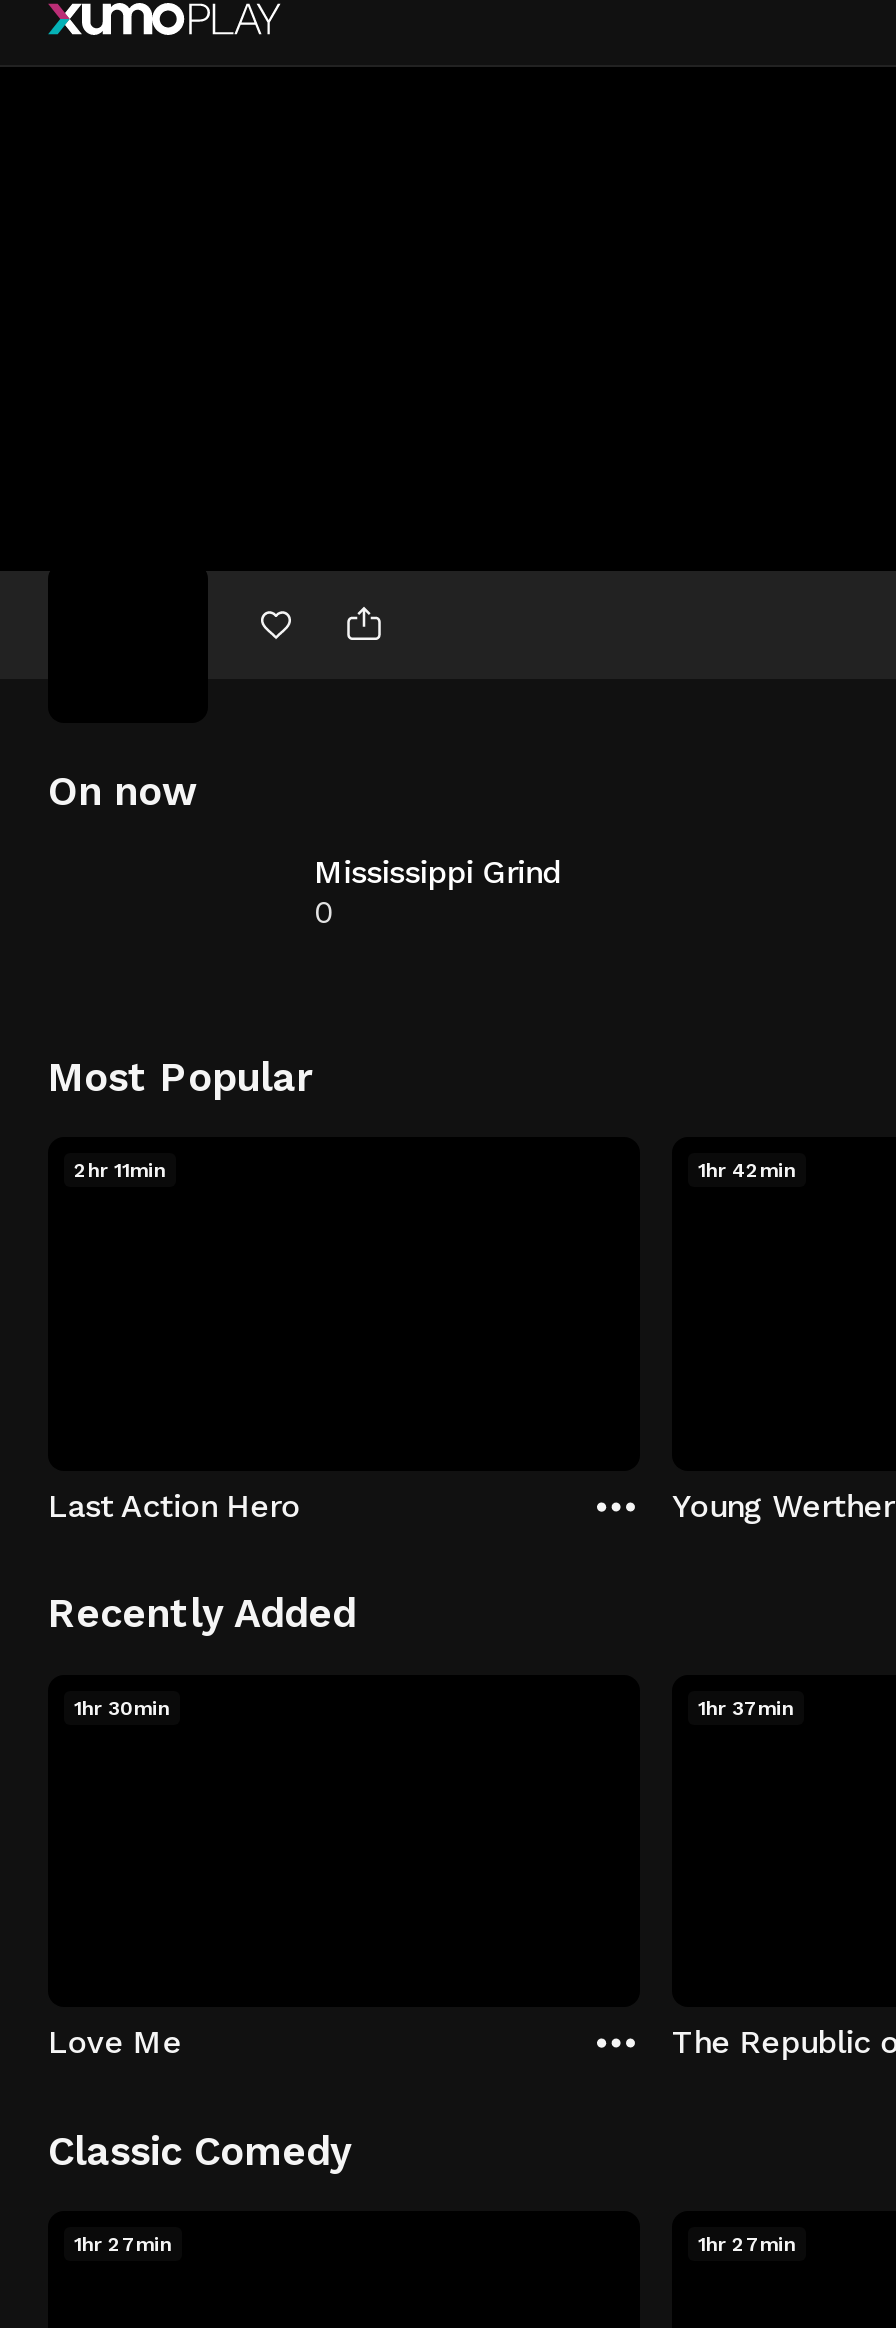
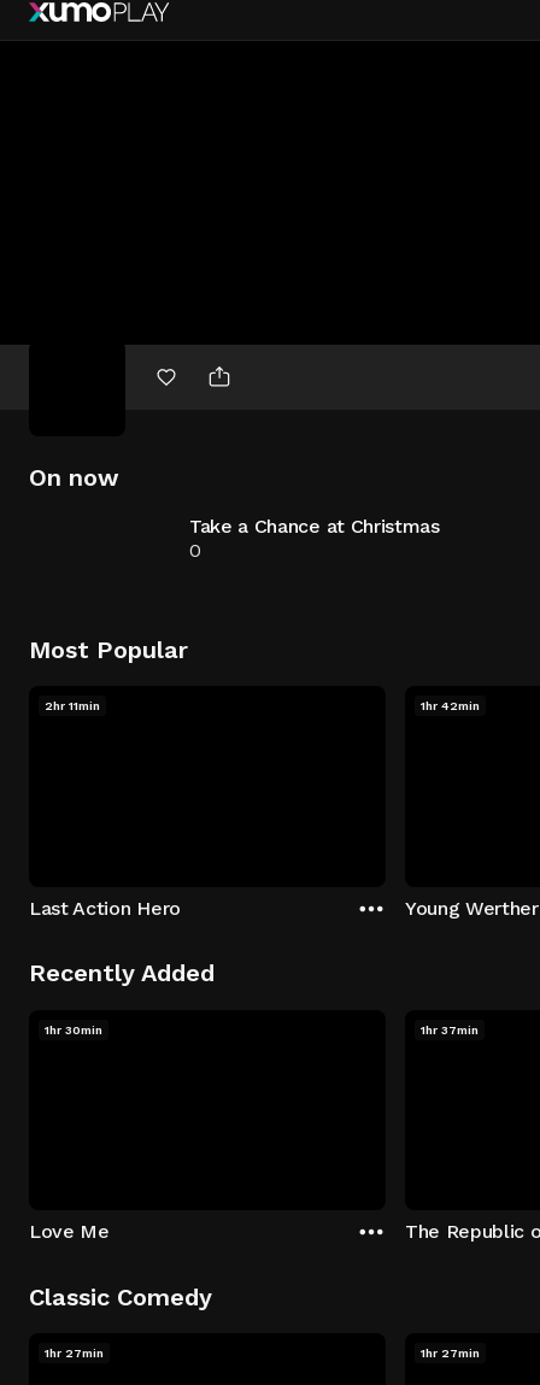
- Mississippi Grind
+ Take a Chance at Christmas
